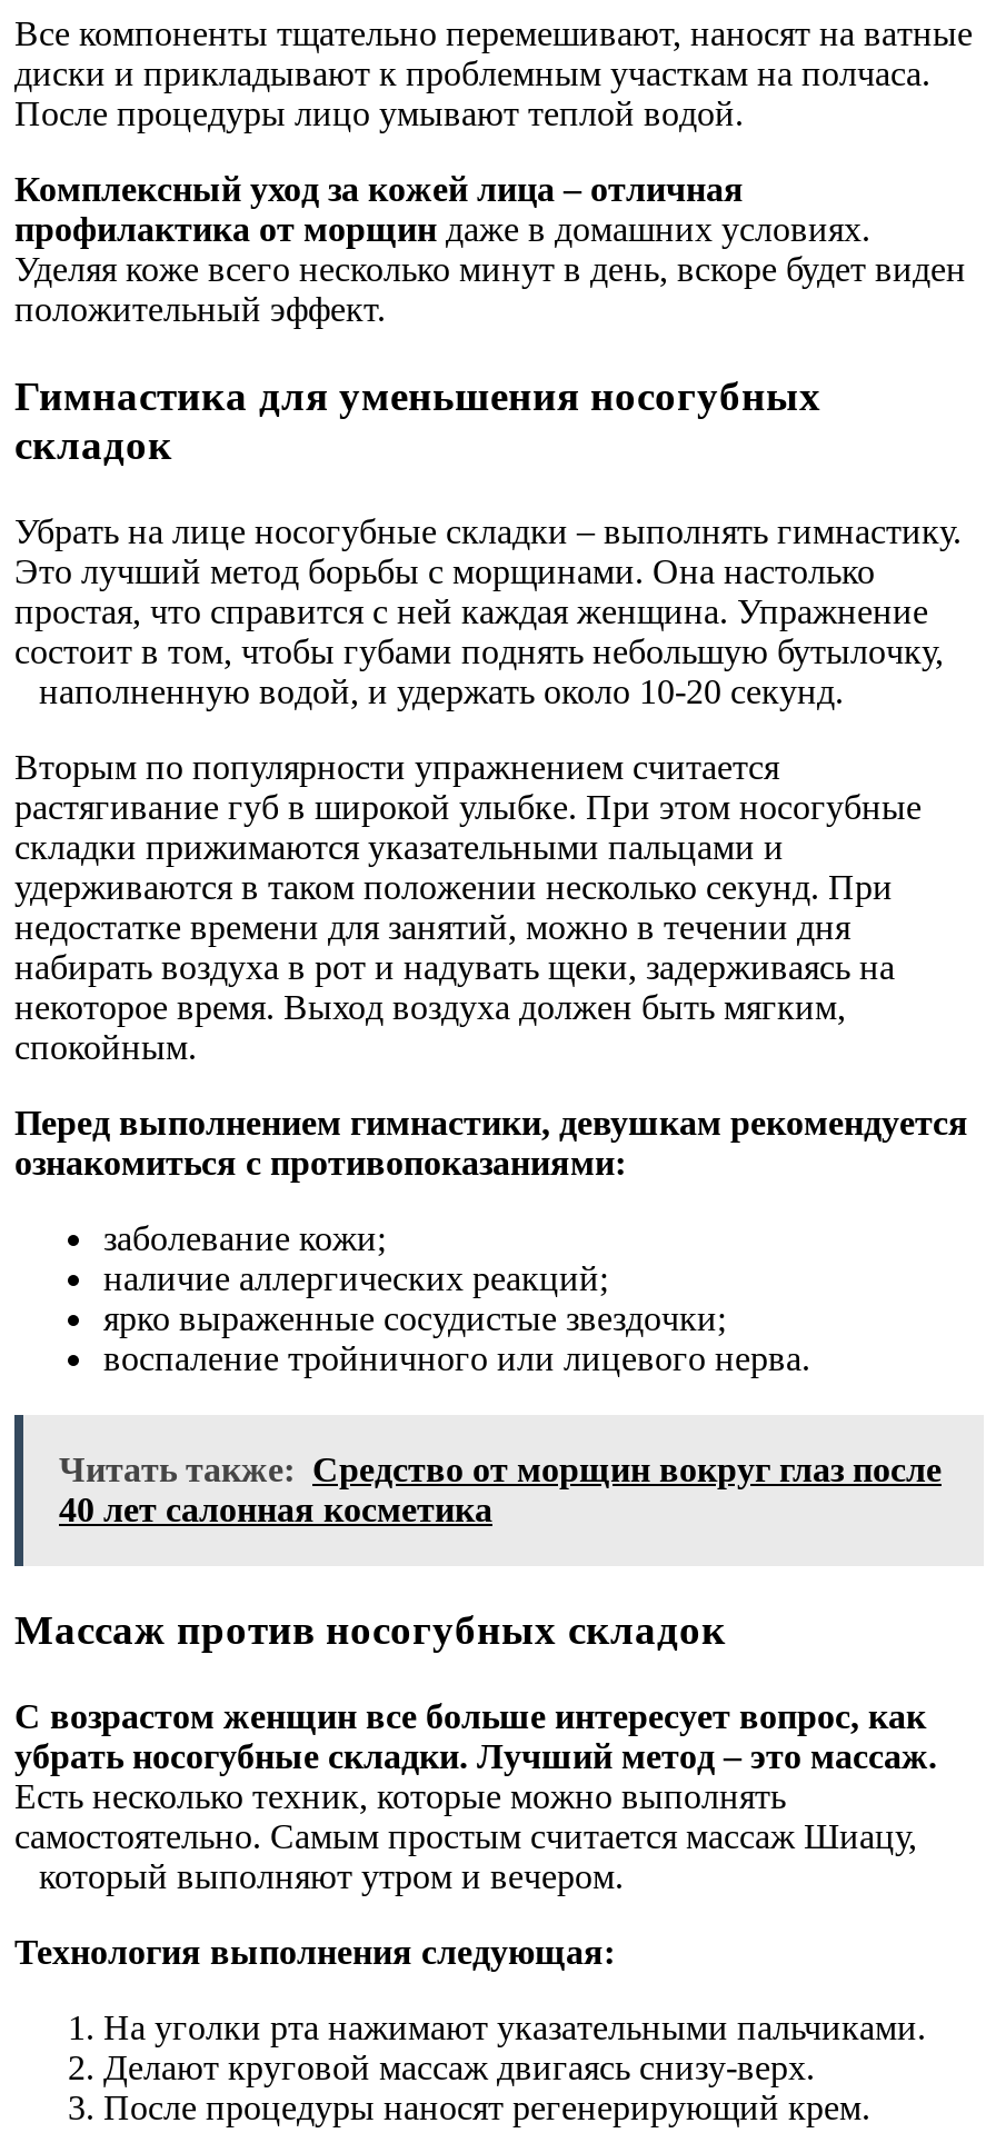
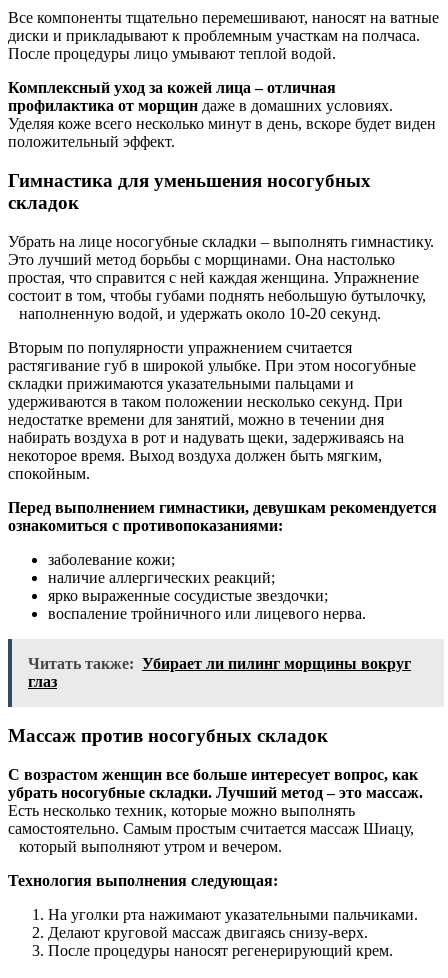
- Читать также: Средство от морщин вокруг глаз после
- 40 лет салонная косметика
+ Читать также: Убирает ли пилинг морщины вокруг
+ глаз
